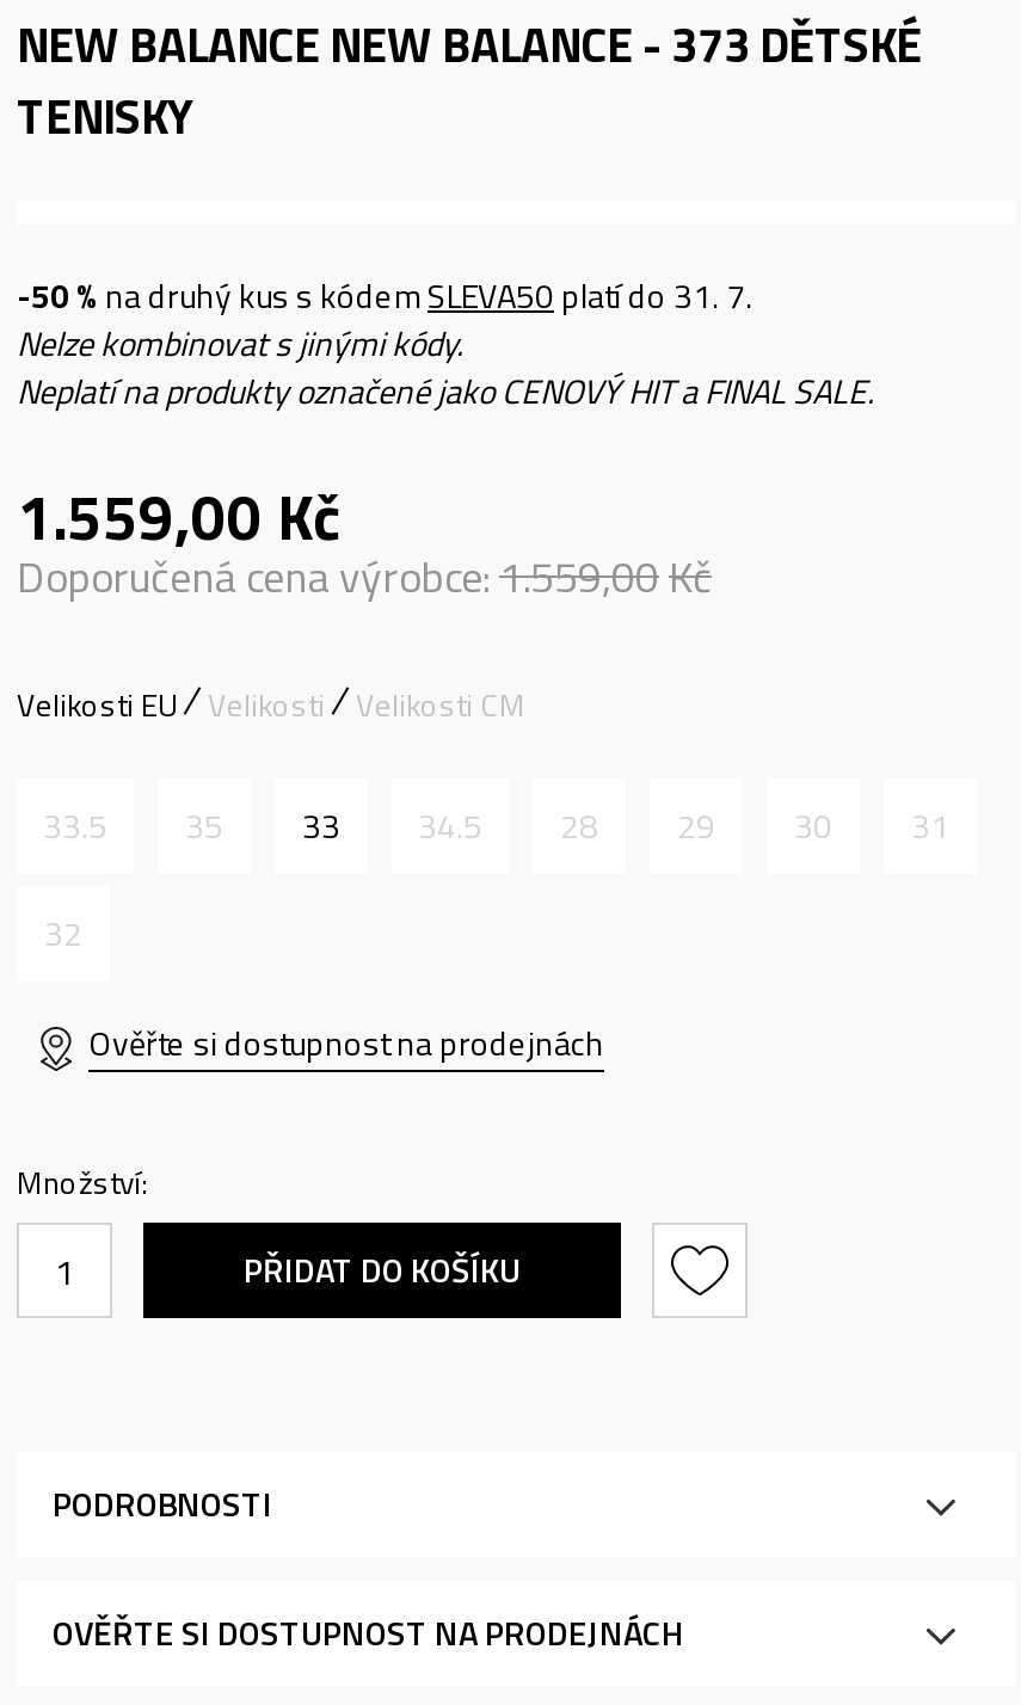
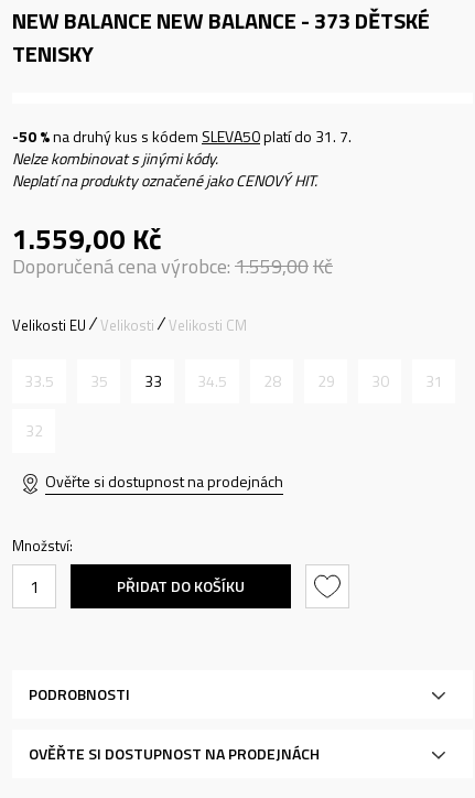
- Neplatí na produkty označené jako CENOVÝ HIT a FINAL SALE.
+ Neplatí na produkty označené jako CENOVÝ HIT.
